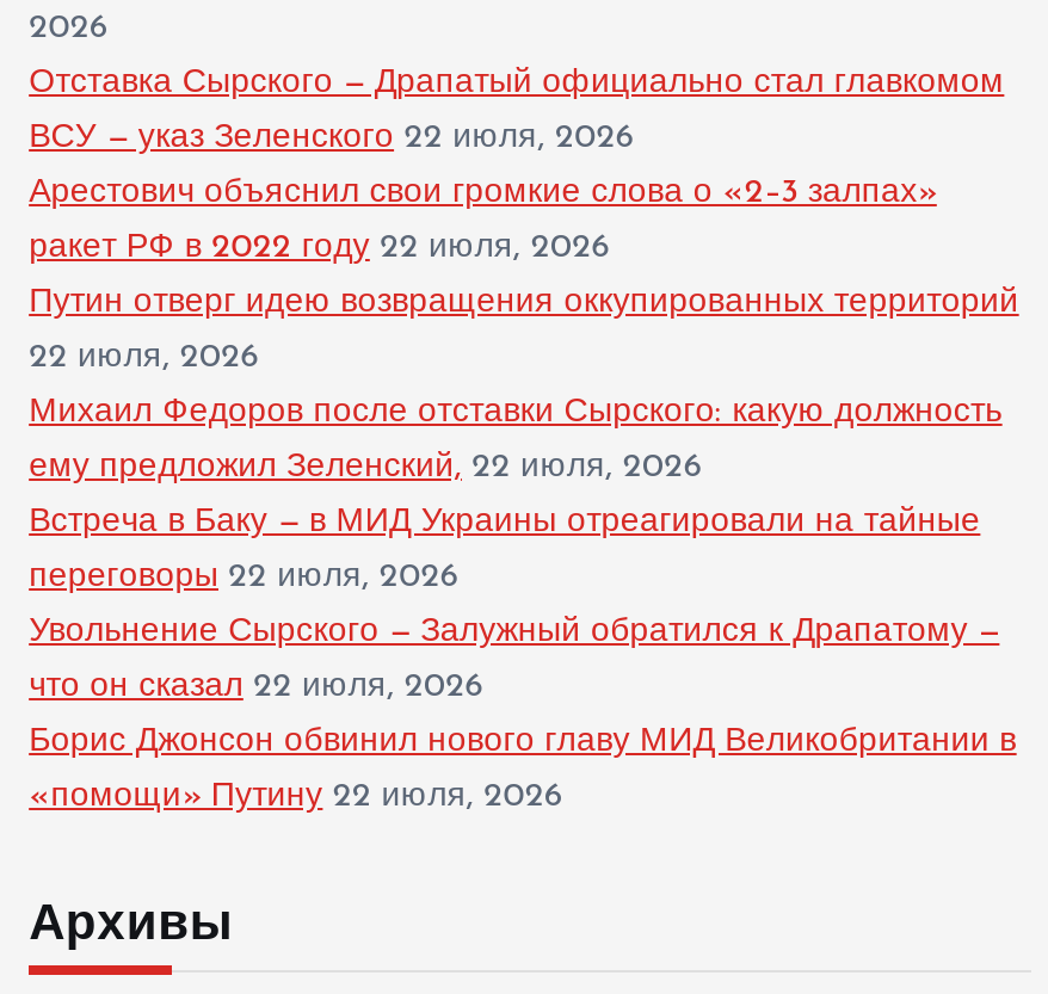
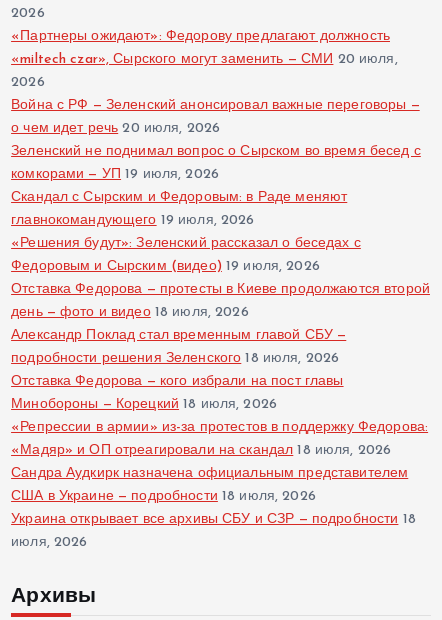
- Отставка Сырского — Драпатый официально стал главкомом
- ВСУ — указ Зеленского 22 июля, 2026
- Арестович объяснил свои громкие слова о «2–3 залпах»
- ракет РФ в 2022 году 22 июля, 2026
- Путин отверг идею возвращения оккупированных территорий
- 22 июля, 2026
- Михаил Федоров после отставки Сырского: какую должность
- ему предложил Зеленский, 22 июля, 2026
- Встреча в Баку — в МИД Украины отреагировали на тайные
- переговоры 22 июля, 2026
- Увольнение Сырского — Залужный обратился к Драпатому —
- что он сказал 22 июля, 2026
- Борис Джонсон обвинил нового главу МИД Великобритании в
- «помощи» Путину 22 июля, 2026
+ «Партнеры ожидают»: Федорову предлагают должность
+ «miltech czar», Сырского могут заменить — СМИ 20 июля,
+ 2026
+ Война с РФ — Зеленский анонсировал важные переговоры —
+ о чем идет речь 20 июля, 2026
+ Зеленский не поднимал вопрос о Сырском во время бесед с
+ комкорами — УП 19 июля, 2026
+ Скандал с Сырским и Федоровым: в Раде меняют
+ главнокомандующего 19 июля, 2026
+ «Решения будут»: Зеленский рассказал о беседах с
+ Федоровым и Сырским (видео) 19 июля, 2026
+ Отставка Федорова — протесты в Киеве продолжаются второй
+ день — фото и видео 18 июля, 2026
+ Александр Поклад стал временным главой СБУ —
+ подробности решения Зеленского 18 июля, 2026
+ Отставка Федорова — кого избрали на пост главы
+ Минобороны — Корецкий 18 июля, 2026
+ «Репрессии в армии» из-за протестов в поддержку Федорова:
+ «Мадяр» и ОП отреагировали на скандал 18 июля, 2026
+ Сандра Аудкирк назначена официальным представителем
+ США в Украине — подробности 18 июля, 2026
+ Украина открывает все архивы СБУ и СЗР — подробности 18
+ июля, 2026
